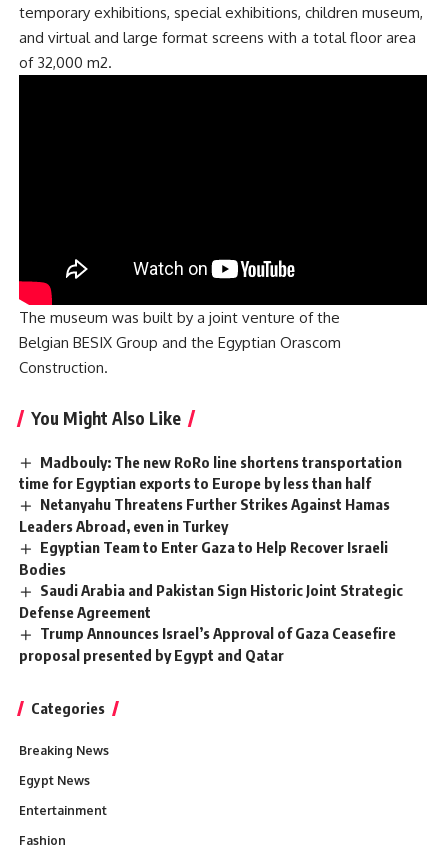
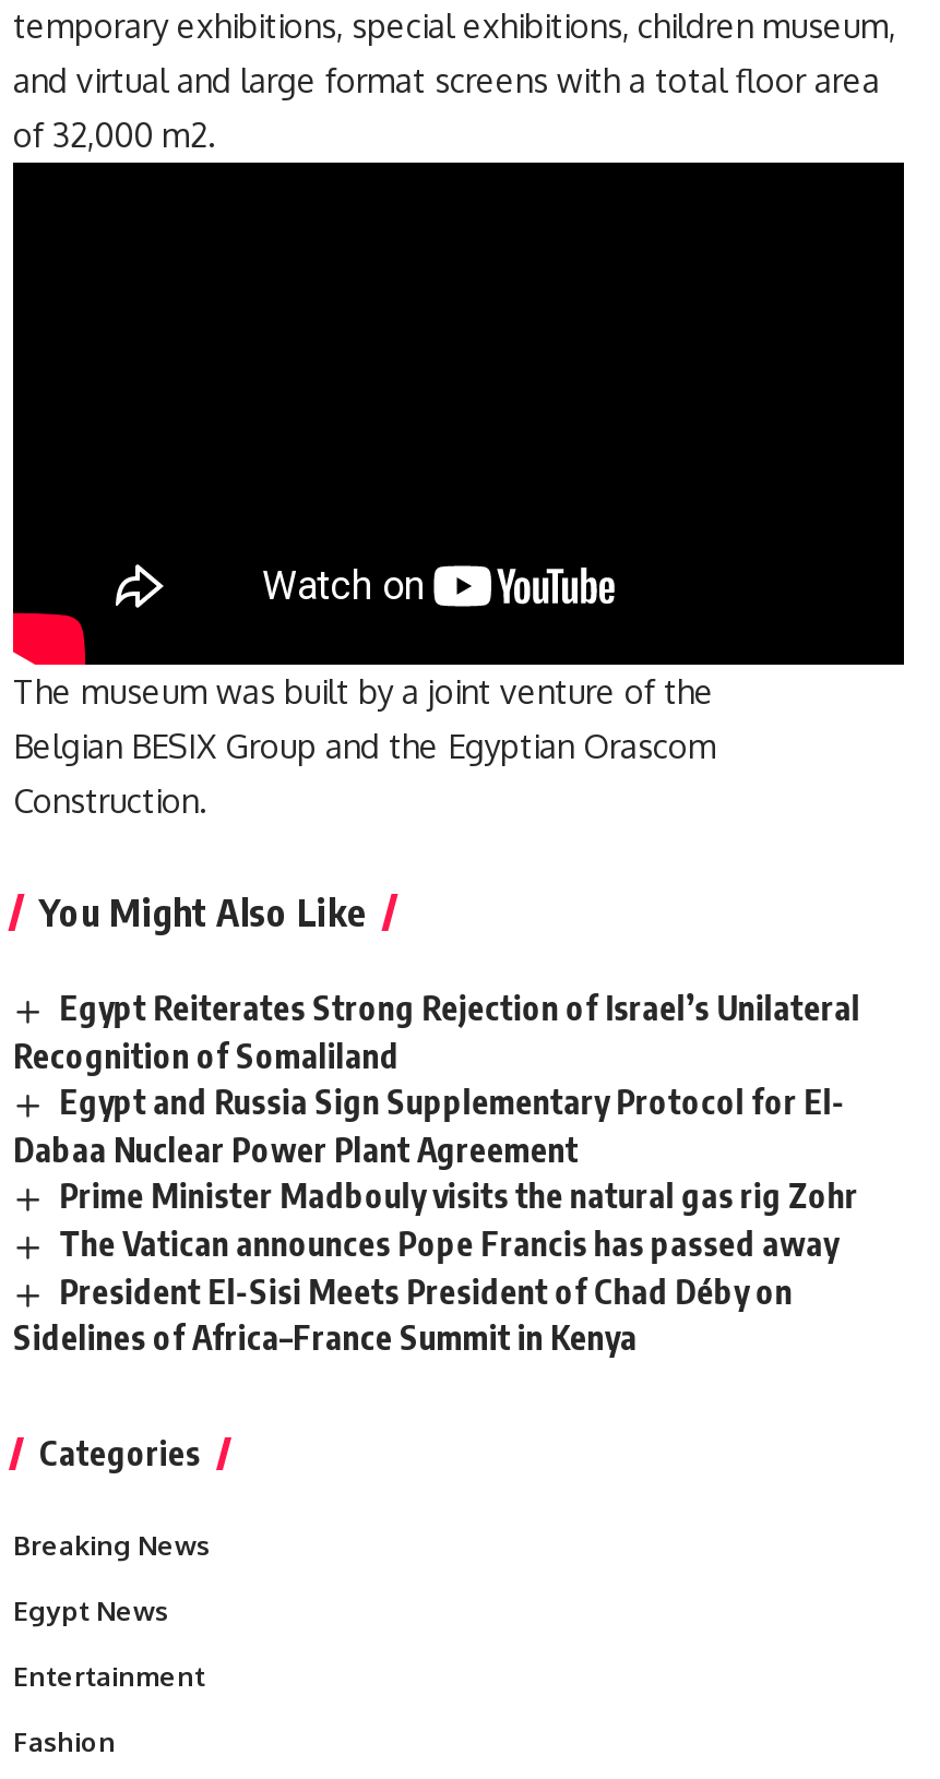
- Madbouly: The new RoRo line shortens transportation
- time for Egyptian exports to Europe by less than half
- Netanyahu Threatens Further Strikes Against Hamas
- Leaders Abroad, even in Turkey
- Egyptian Team to Enter Gaza to Help Recover Israeli
- Bodies
- Saudi Arabia and Pakistan Sign Historic Joint Strategic
- Defense Agreement
- Trump Announces Israel’s Approval of Gaza Ceasefire
- proposal presented by Egypt and Qatar
+ Egypt Reiterates Strong Rejection of Israel’s Unilateral
+ Recognition of Somaliland
+ Egypt and Russia Sign Supplementary Protocol for El-
+ Dabaa Nuclear Power Plant Agreement
+ Prime Minister Madbouly visits the natural gas rig Zohr
+ The Vatican announces Pope Francis has passed away
+ President El-Sisi Meets President of Chad Déby on
+ Sidelines of Africa–France Summit in Kenya
